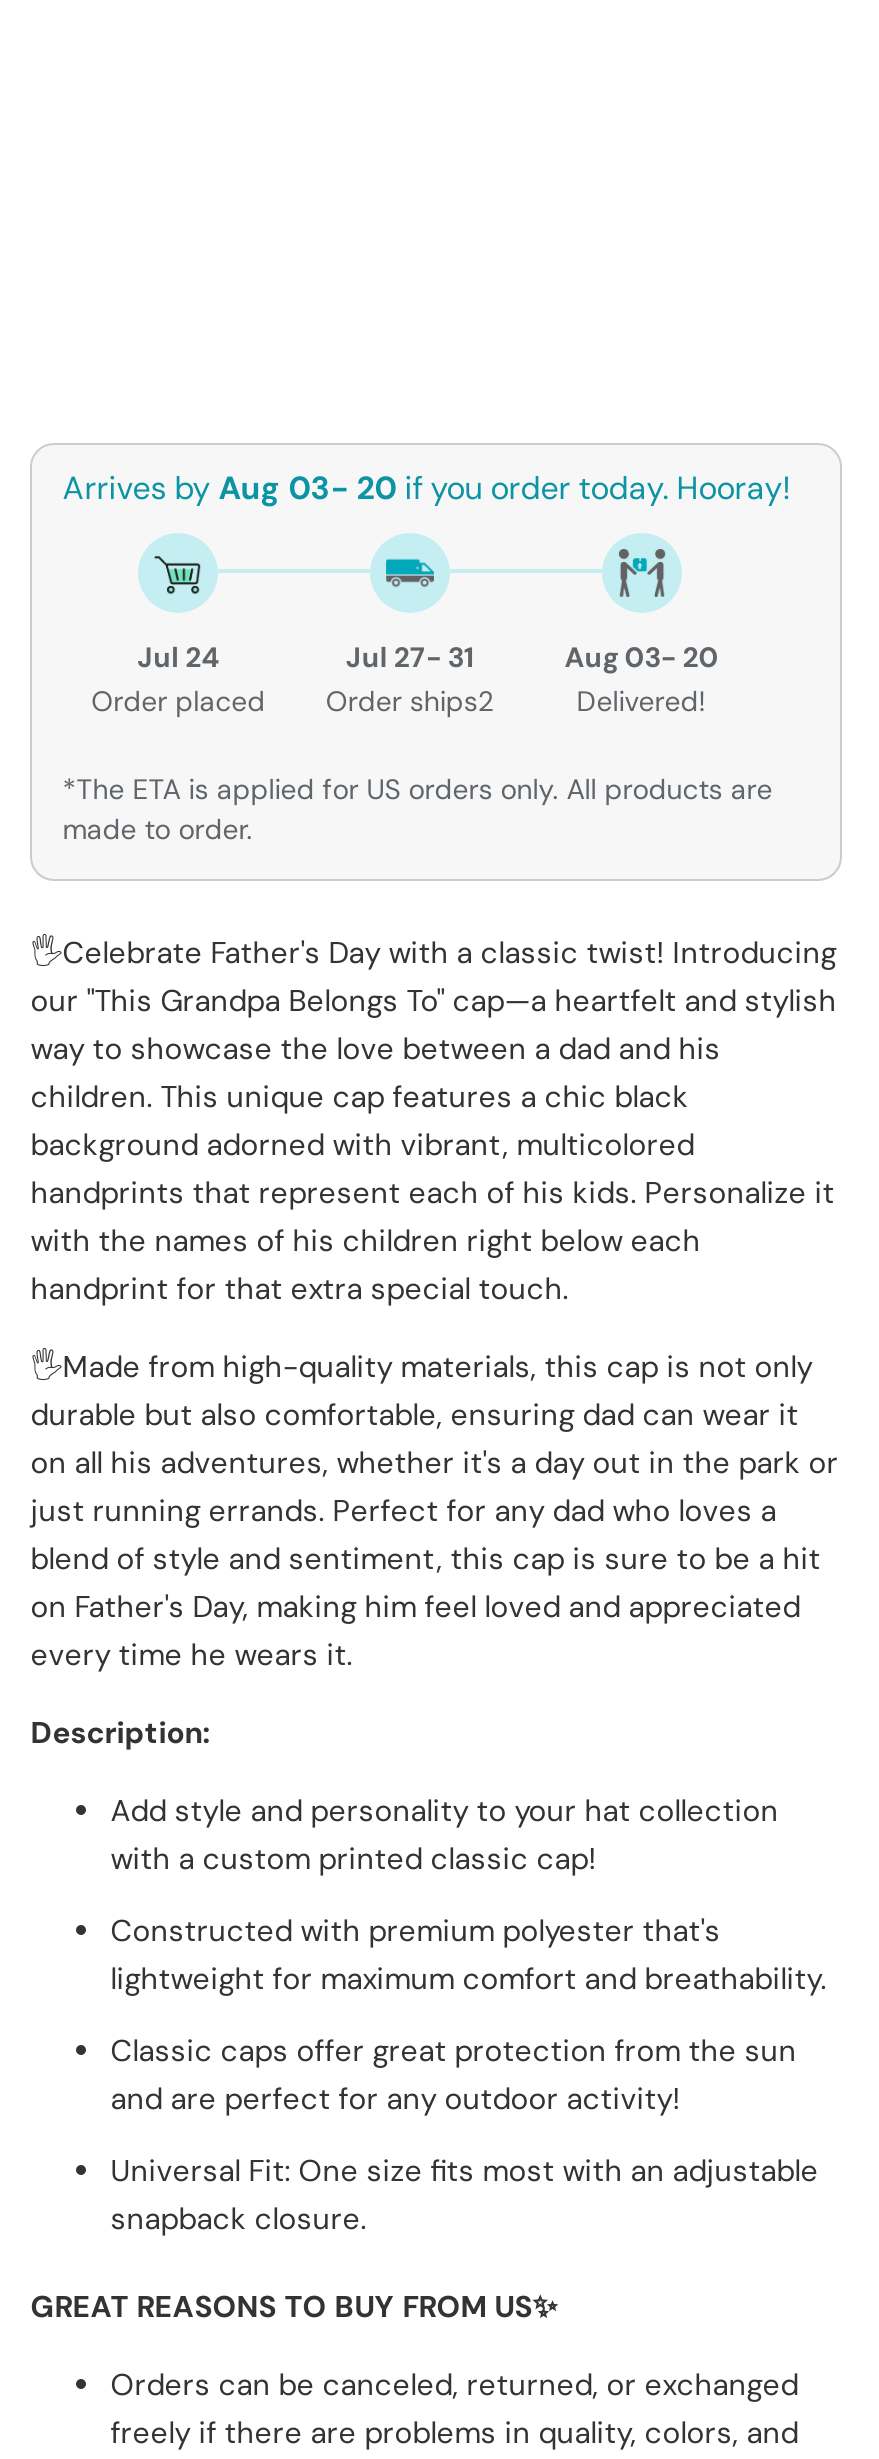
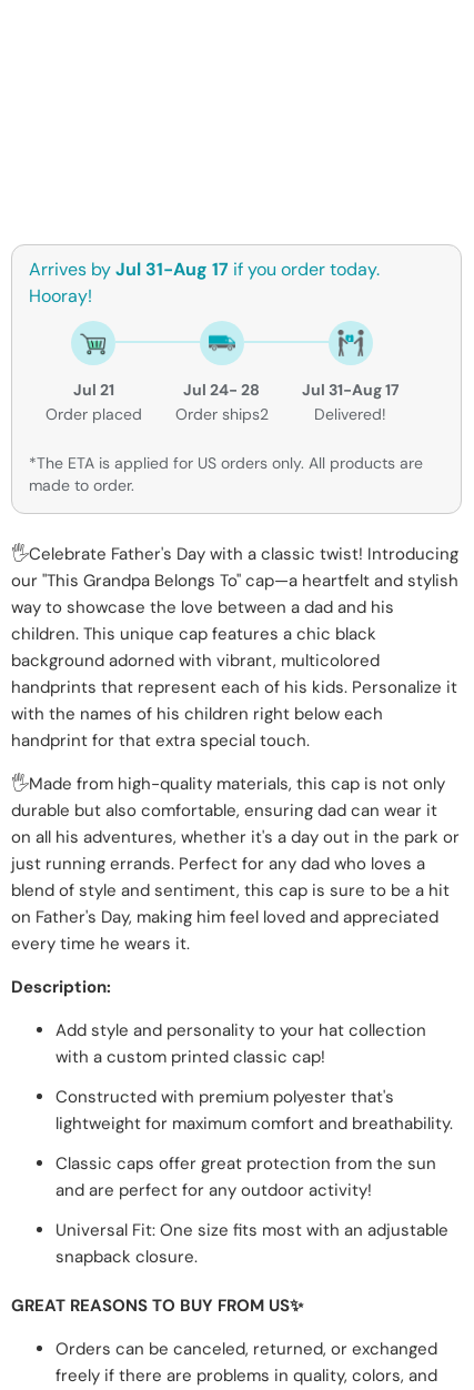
- Arrives by Aug 03- 20 if you order today. Hooray!
+ Arrives by Jul 31-Aug 17 if you order today.
+ Hooray!

- Jul 24
+ Jul 21

- Jul 27- 31
+ Jul 24- 28

- Aug 03- 20
+ Jul 31-Aug 17
